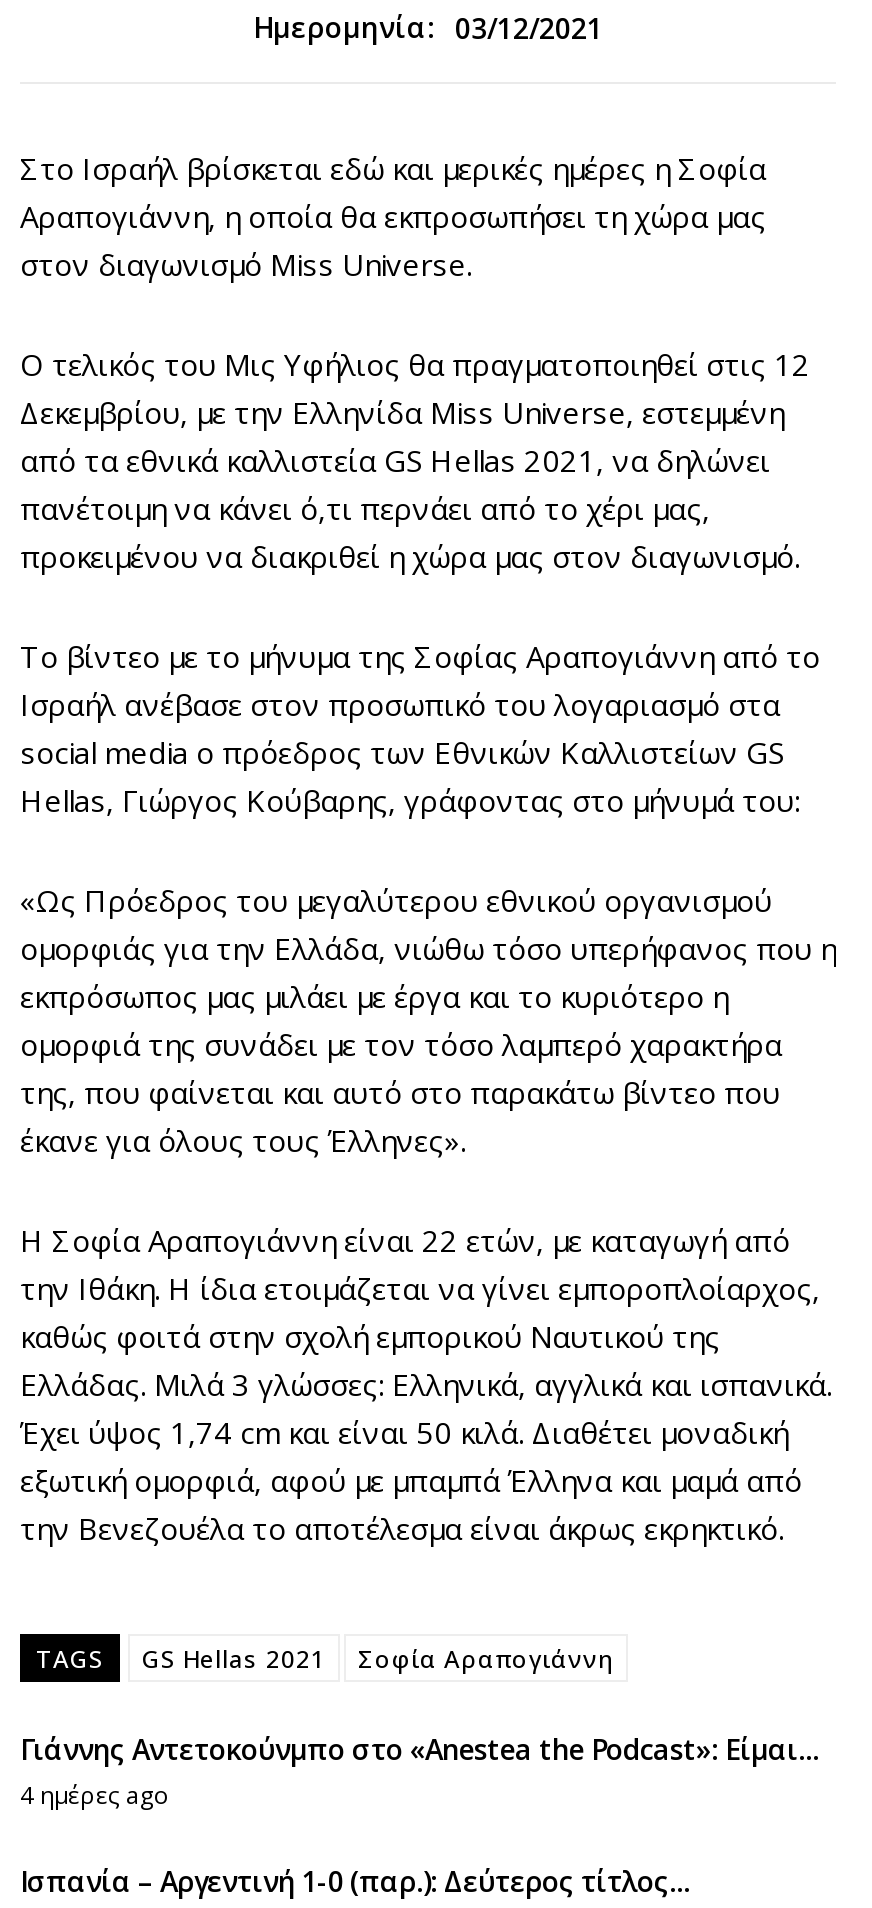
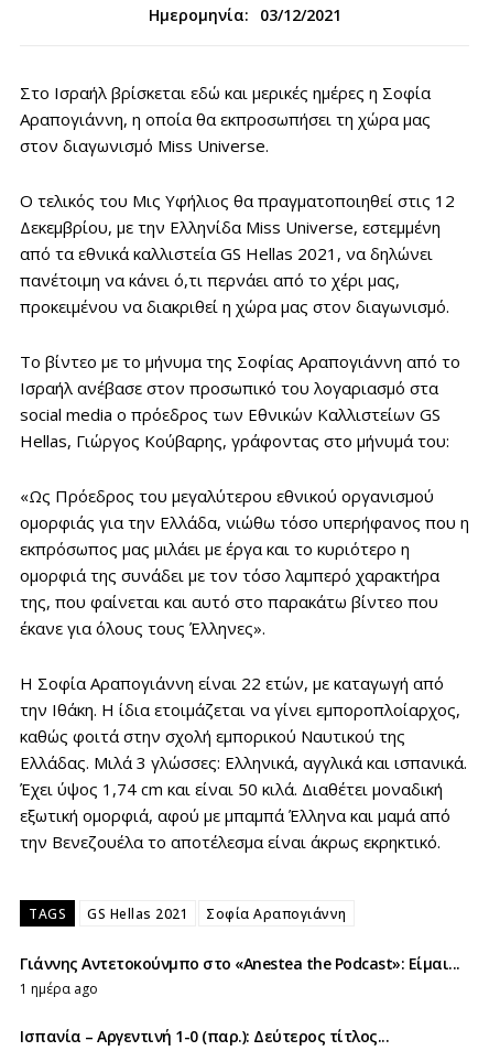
- 4 ημέρες ago
+ 1 ημέρα ago
